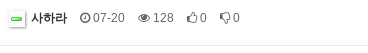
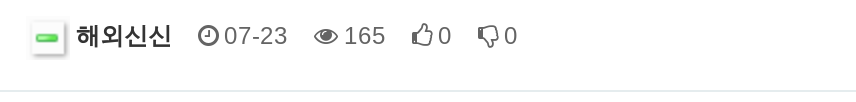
- 사하라
- 07-20
- 128
+ 해외신신
+ 07-23
+ 165
